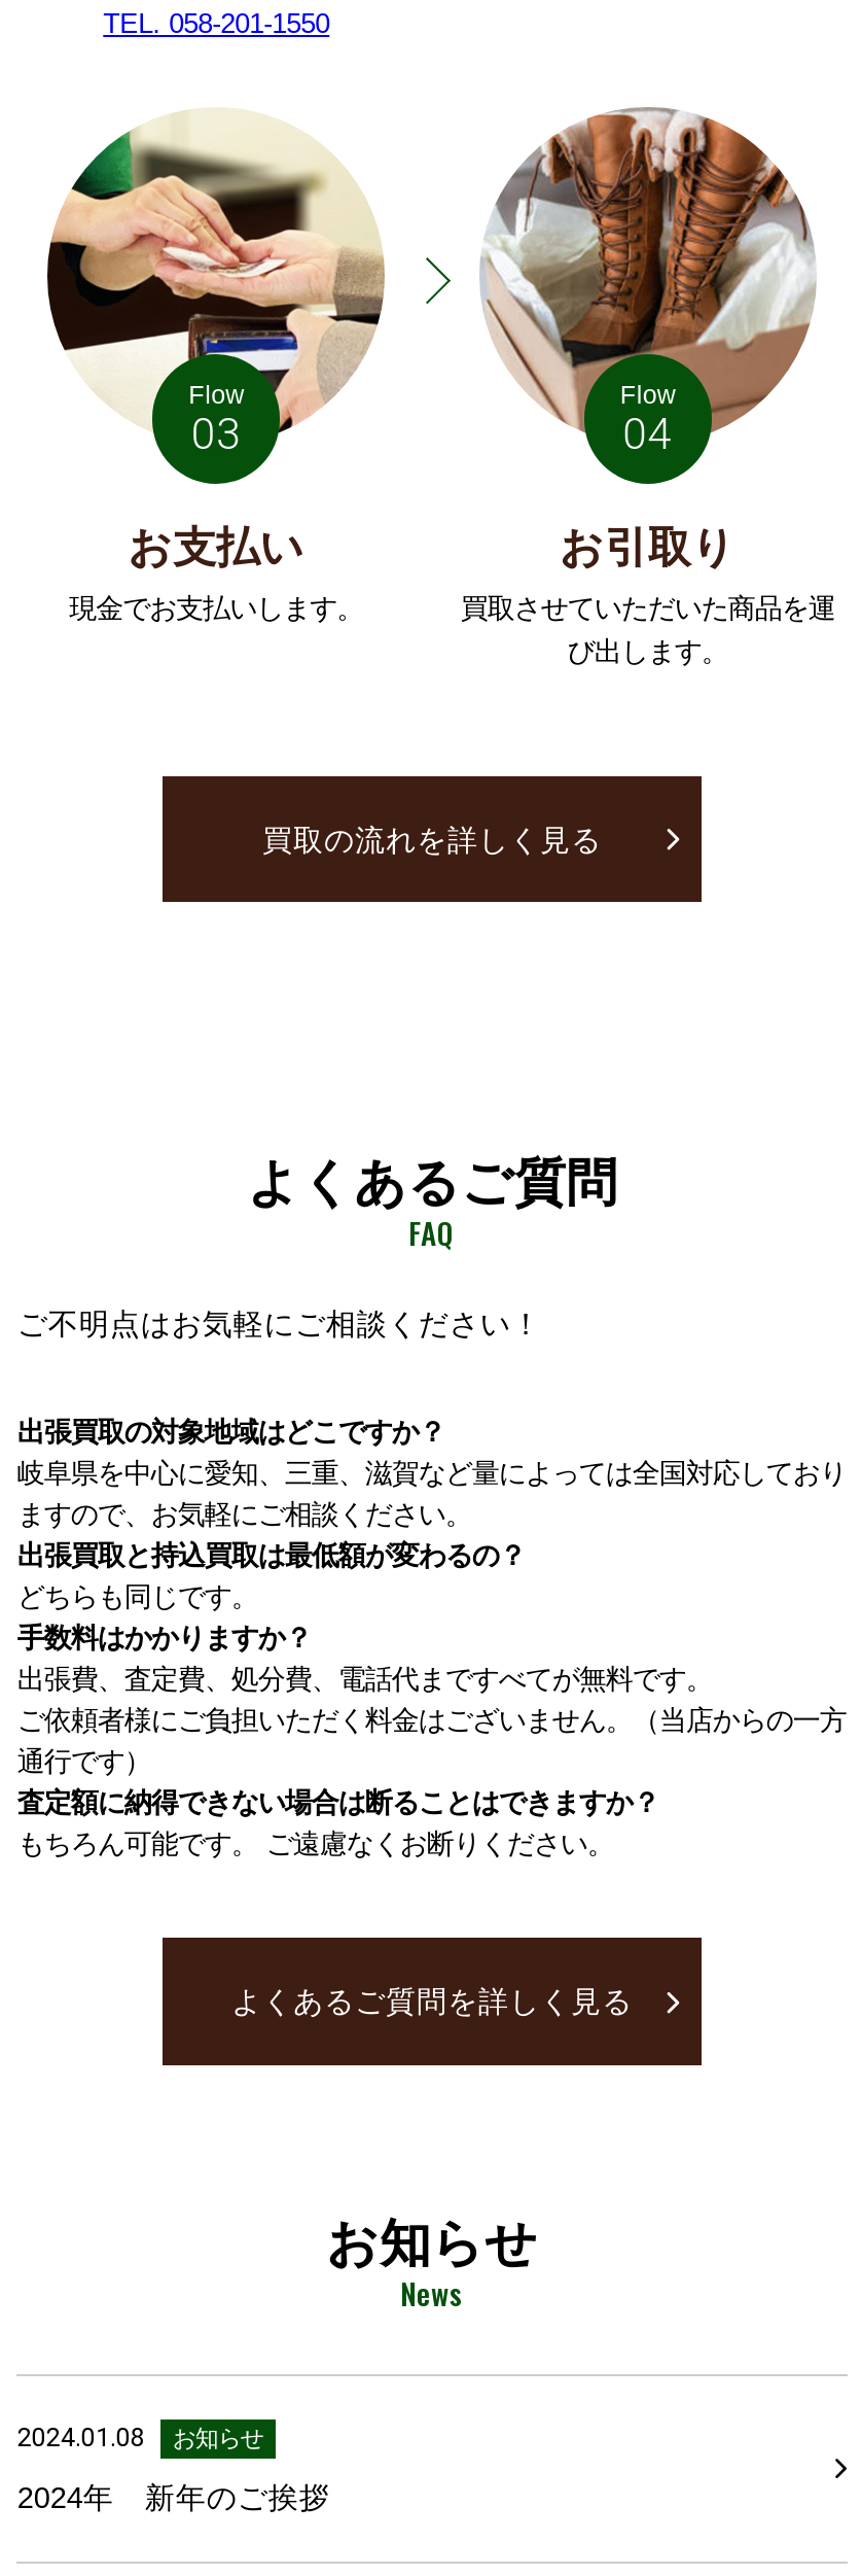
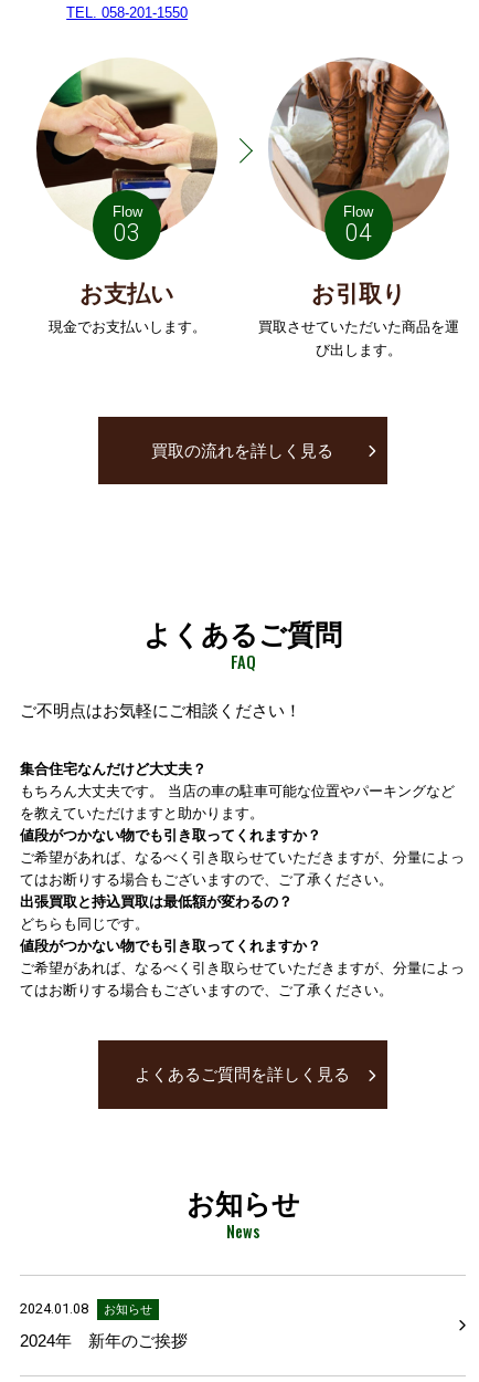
- 出張買取の対象地域はどこですか？
- 岐阜県を中心に愛知、三重、滋賀など量によっては全国対応しており
- ますので、お気軽にご相談ください。
+ 集合住宅なんだけど大丈夫？
+ もちろん大丈夫です。 当店の車の駐車可能な位置やパーキングなど
+ を教えていただけますと助かります。
+ 値段がつかない物でも引き取ってくれますか？
+ ご希望があれば、なるべく引き取らせていただきますが、分量によっ
+ てはお断りする場合もございますので、ご了承ください。

moved down: 出張買取と持込買取は最低額が変わるの？ | どちらも同じです。

- 手数料はかかりますか？
- 出張費、査定費、処分費、電話代まですべてが無料です。
- ご依頼者様にご負担いただく料金はございません。（当店からの一方
- 通行です）
- 査定額に納得できない場合は断ることはできますか？
- もちろん可能です。 ご遠慮なくお断りください。
+ 値段がつかない物でも引き取ってくれますか？
+ ご希望があれば、なるべく引き取らせていただきますが、分量によっ
+ てはお断りする場合もございますので、ご了承ください。
